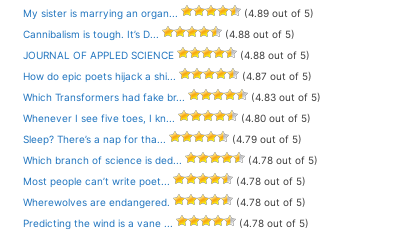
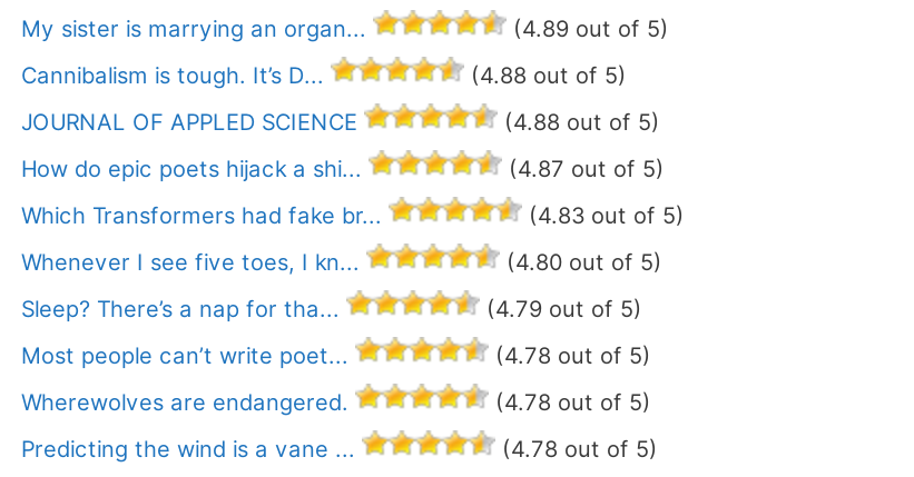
- Which branch of science is ded...
- (4.78 out of 5)
